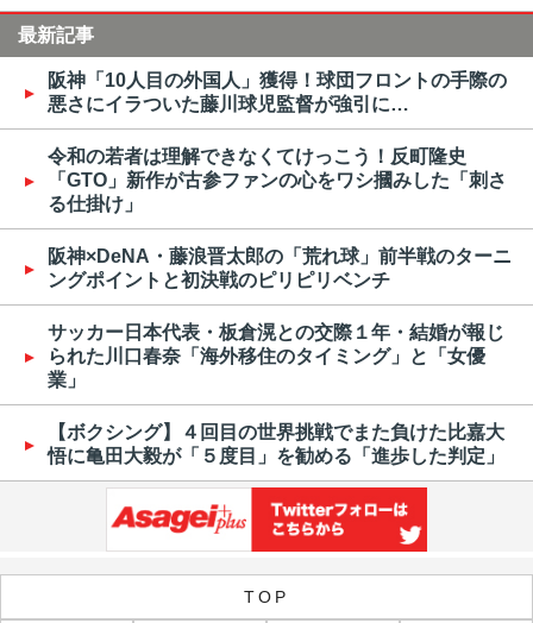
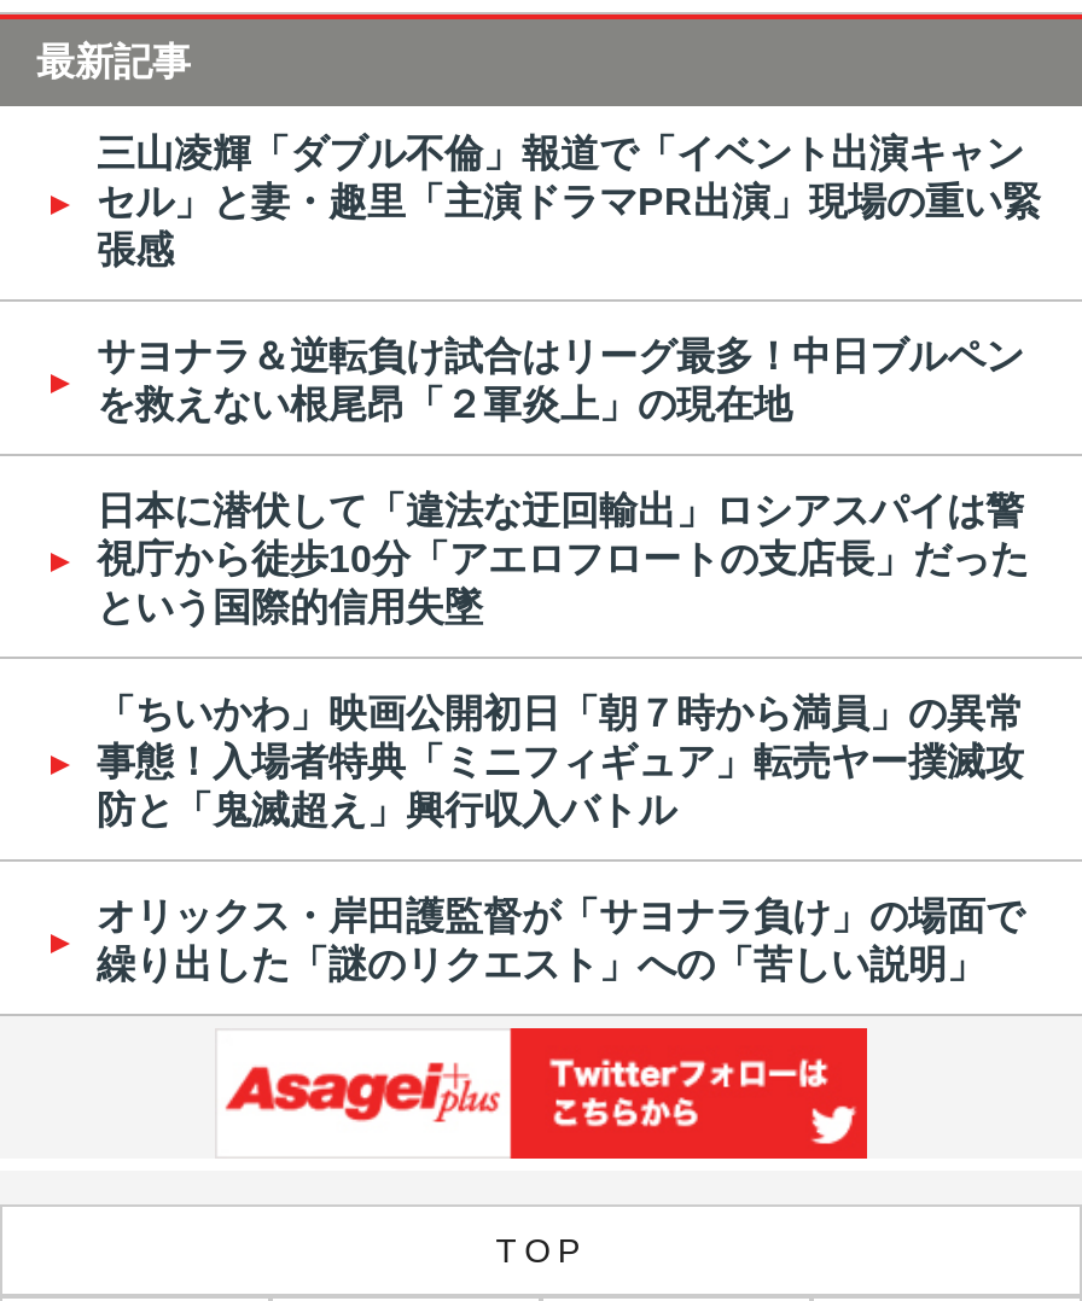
- 阪神「10人目の外国人」獲得！球団フロントの手際の
- 悪さにイラついた藤川球児監督が強引に…
+ 三山凌輝「ダブル不倫」報道で「イベント出演キャン
+ セル」と妻・趣里「主演ドラマPR出演」現場の重い緊
+ 張感

- 令和の若者は理解できなくてけっこう！反町隆史
- 「GTO」新作が古参ファンの心をワシ摑みした「刺さ
- る仕掛け」
+ サヨナラ＆逆転負け試合はリーグ最多！中日ブルペン
+ を救えない根尾昂「２軍炎上」の現在地

- 阪神×DeNA・藤浪晋太郎の「荒れ球」前半戦のターニ
- ングポイントと初決戦のピリピリベンチ
+ 日本に潜伏して「違法な迂回輸出」ロシアスパイは警
+ 視庁から徒歩10分「アエロフロートの支店長」だった
+ という国際的信用失墜

- サッカー日本代表・板倉滉との交際１年・結婚が報じ
- られた川口春奈「海外移住のタイミング」と「女優
- 業」
+ 「ちいかわ」映画公開初日「朝７時から満員」の異常
+ 事態！入場者特典「ミニフィギュア」転売ヤー撲滅攻
+ 防と「鬼滅超え」興行収入バトル

- 【ボクシング】４回目の世界挑戦でまた負けた比嘉大
- 悟に亀田大毅が「５度目」を勧める「進歩した判定」
+ オリックス・岸田護監督が「サヨナラ負け」の場面で
+ 繰り出した「謎のリクエスト」への「苦しい説明」
